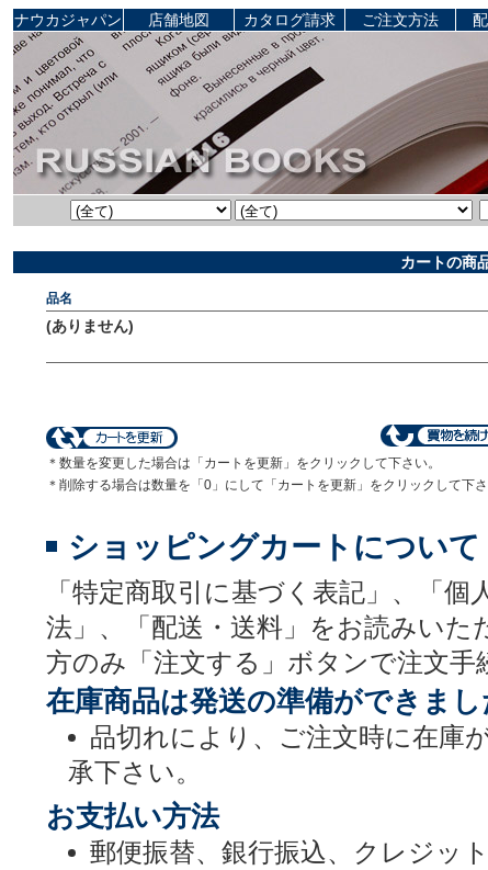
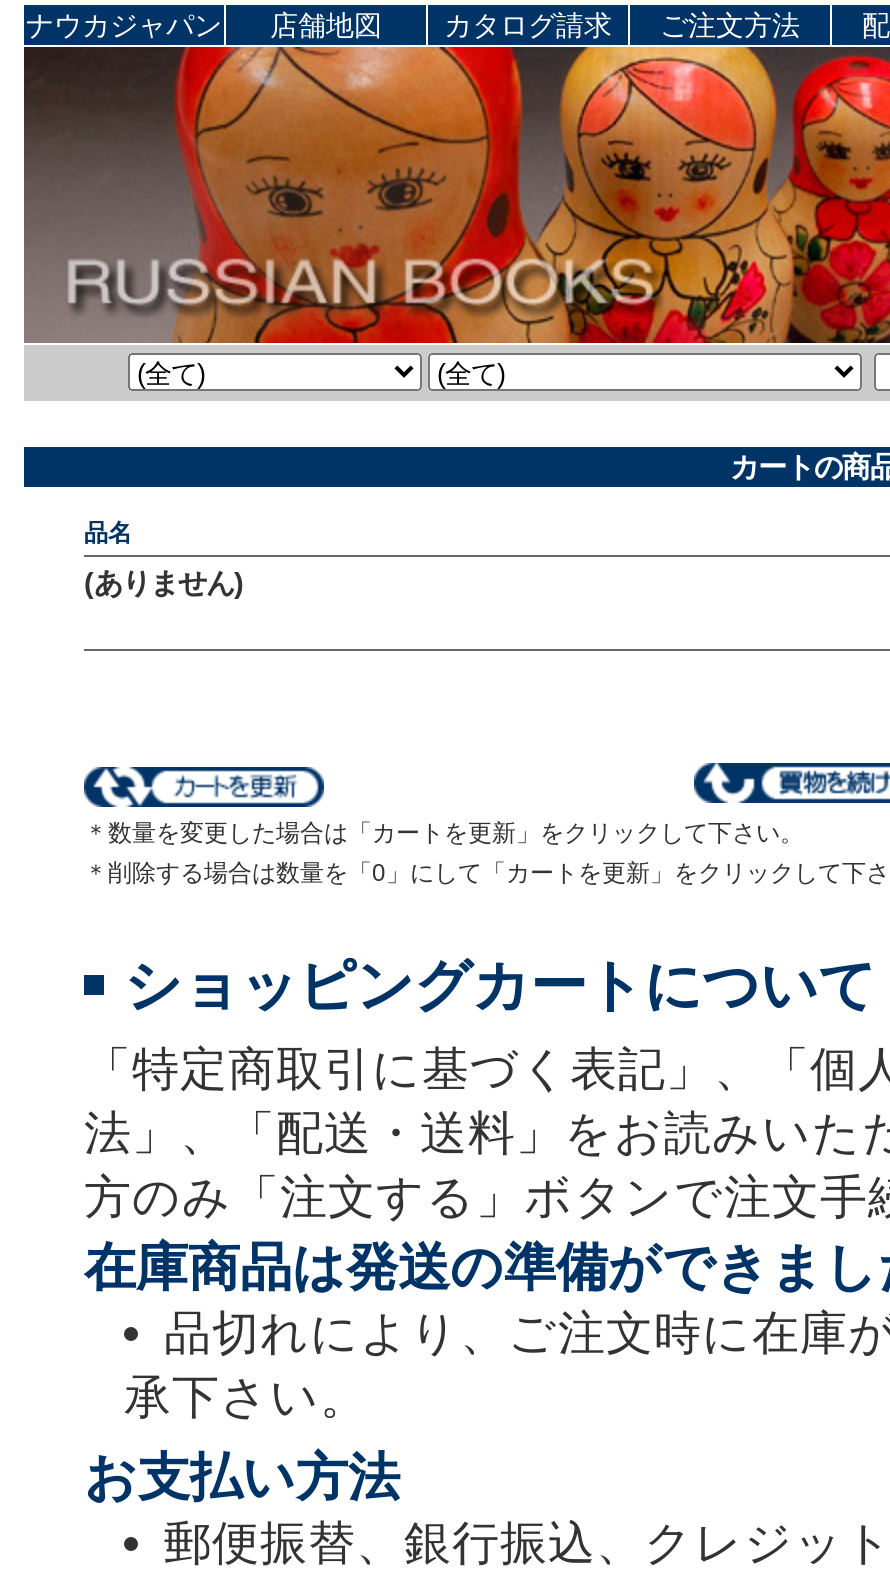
- [image]
+ [image]
